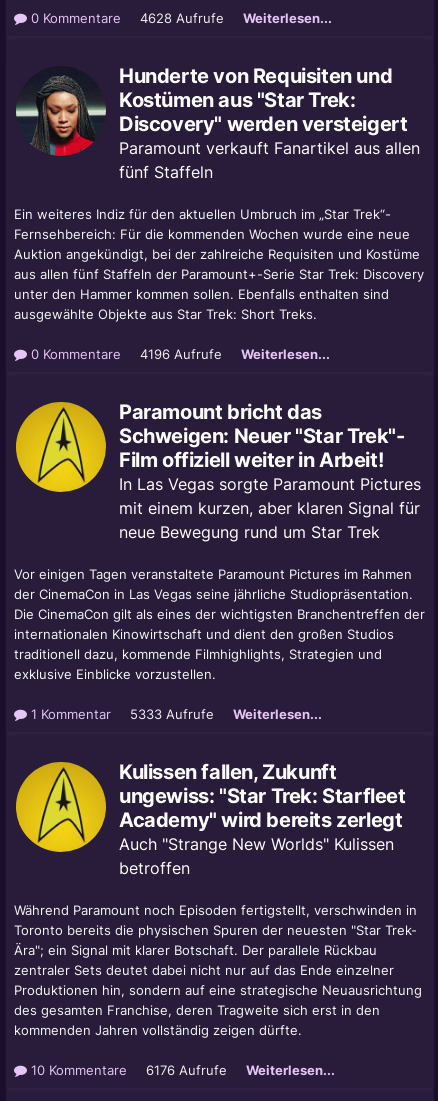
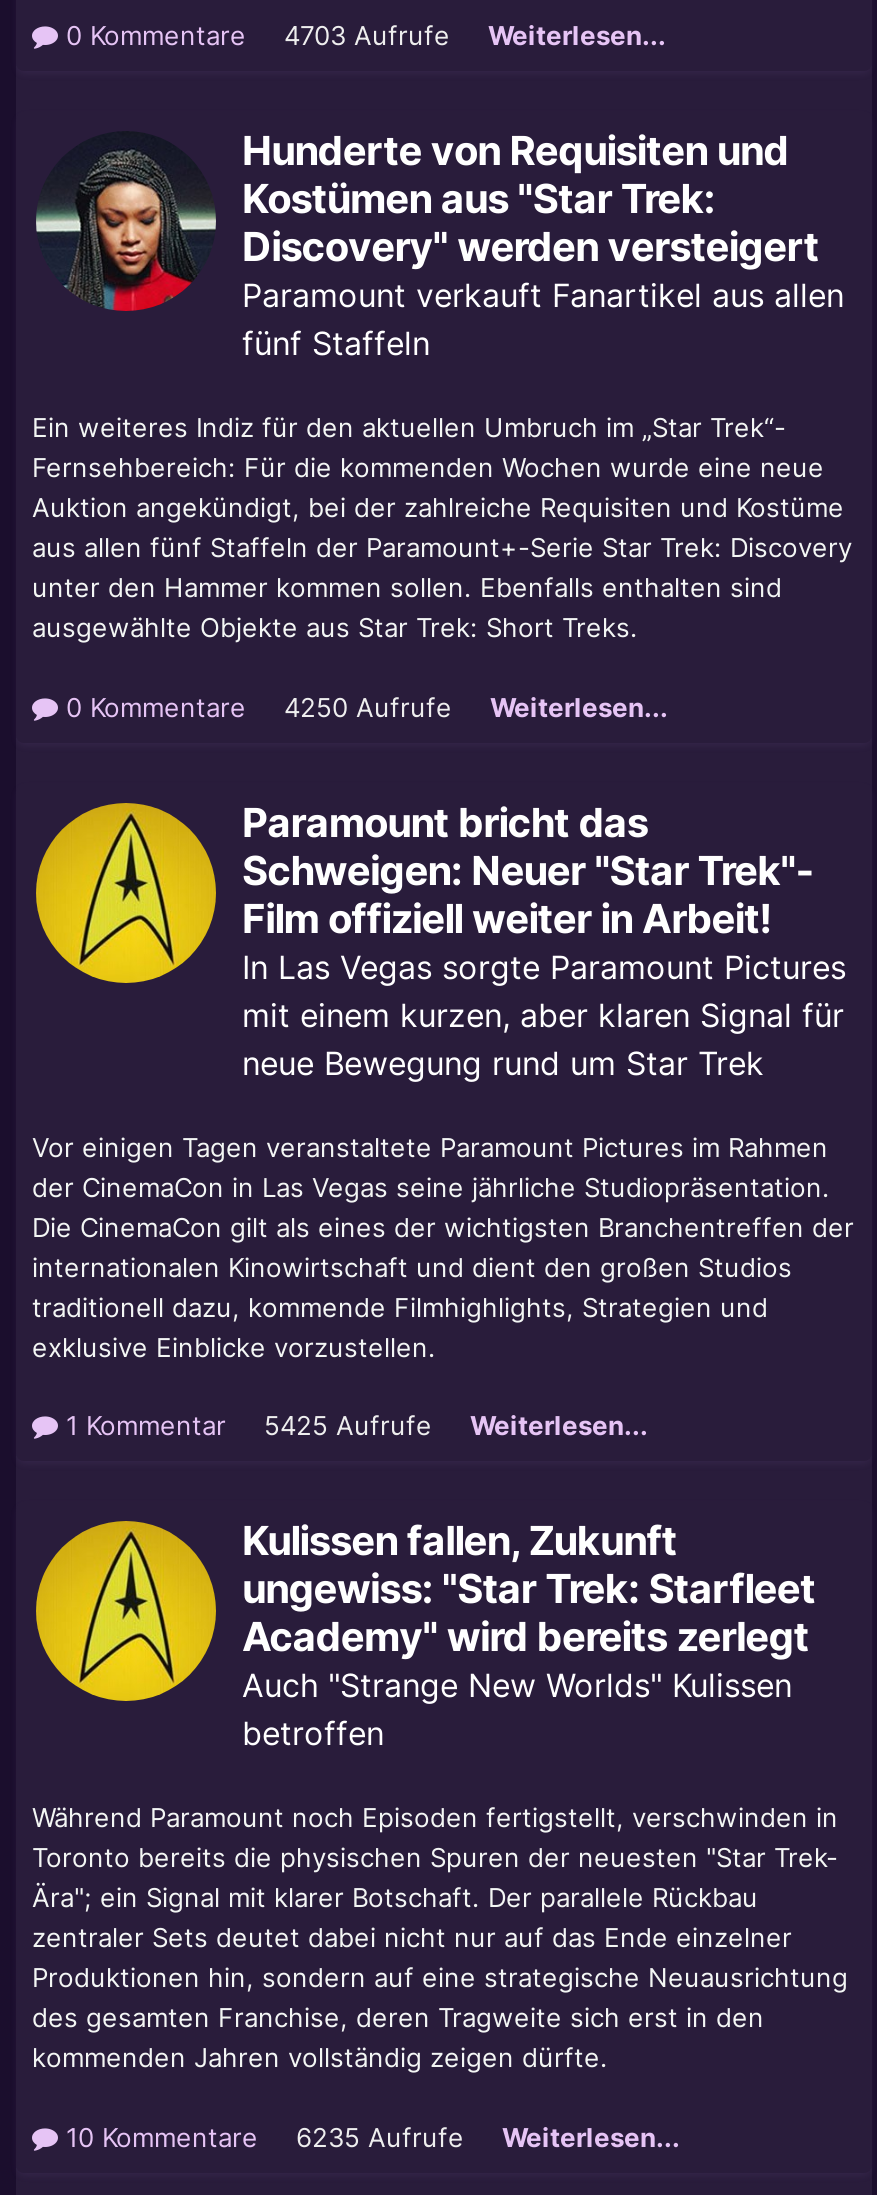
- 0 Kommentare 4628 Aufrufe Weiterlesen...
+ 0 Kommentare 4703 Aufrufe Weiterlesen...

- 0 Kommentare 4196 Aufrufe Weiterlesen...
+ 0 Kommentare 4250 Aufrufe Weiterlesen...

- 1 Kommentar 5333 Aufrufe Weiterlesen...
+ 1 Kommentar 5425 Aufrufe Weiterlesen...

- 10 Kommentare 6176 Aufrufe Weiterlesen...
+ 10 Kommentare 6235 Aufrufe Weiterlesen...
